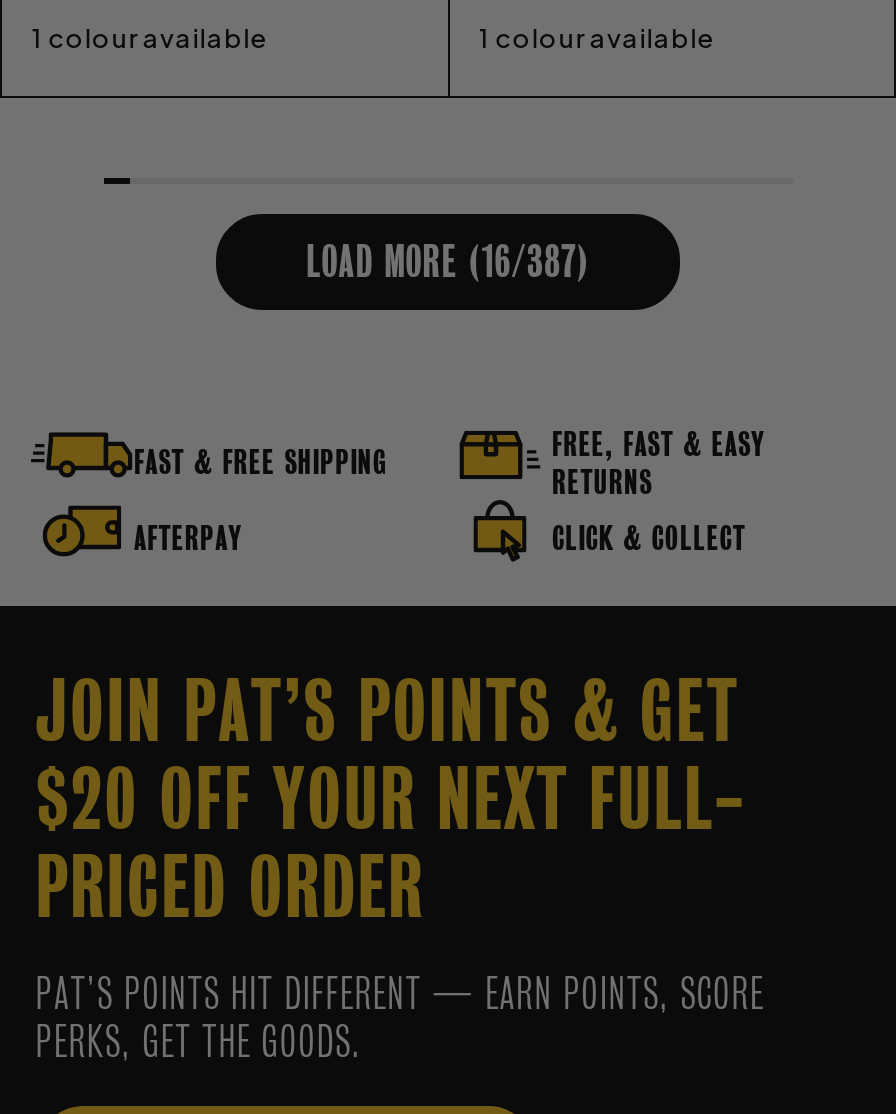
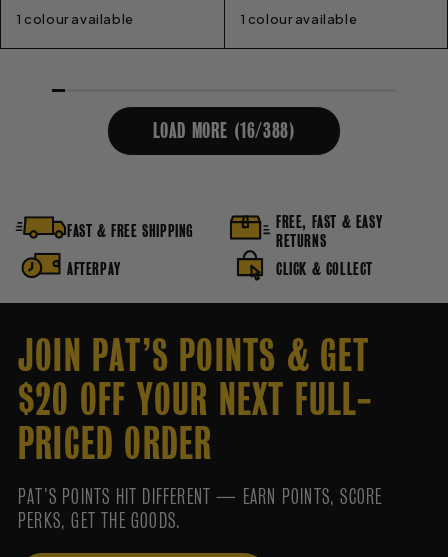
- LOAD MORE (16/387)
+ LOAD MORE (16/388)
